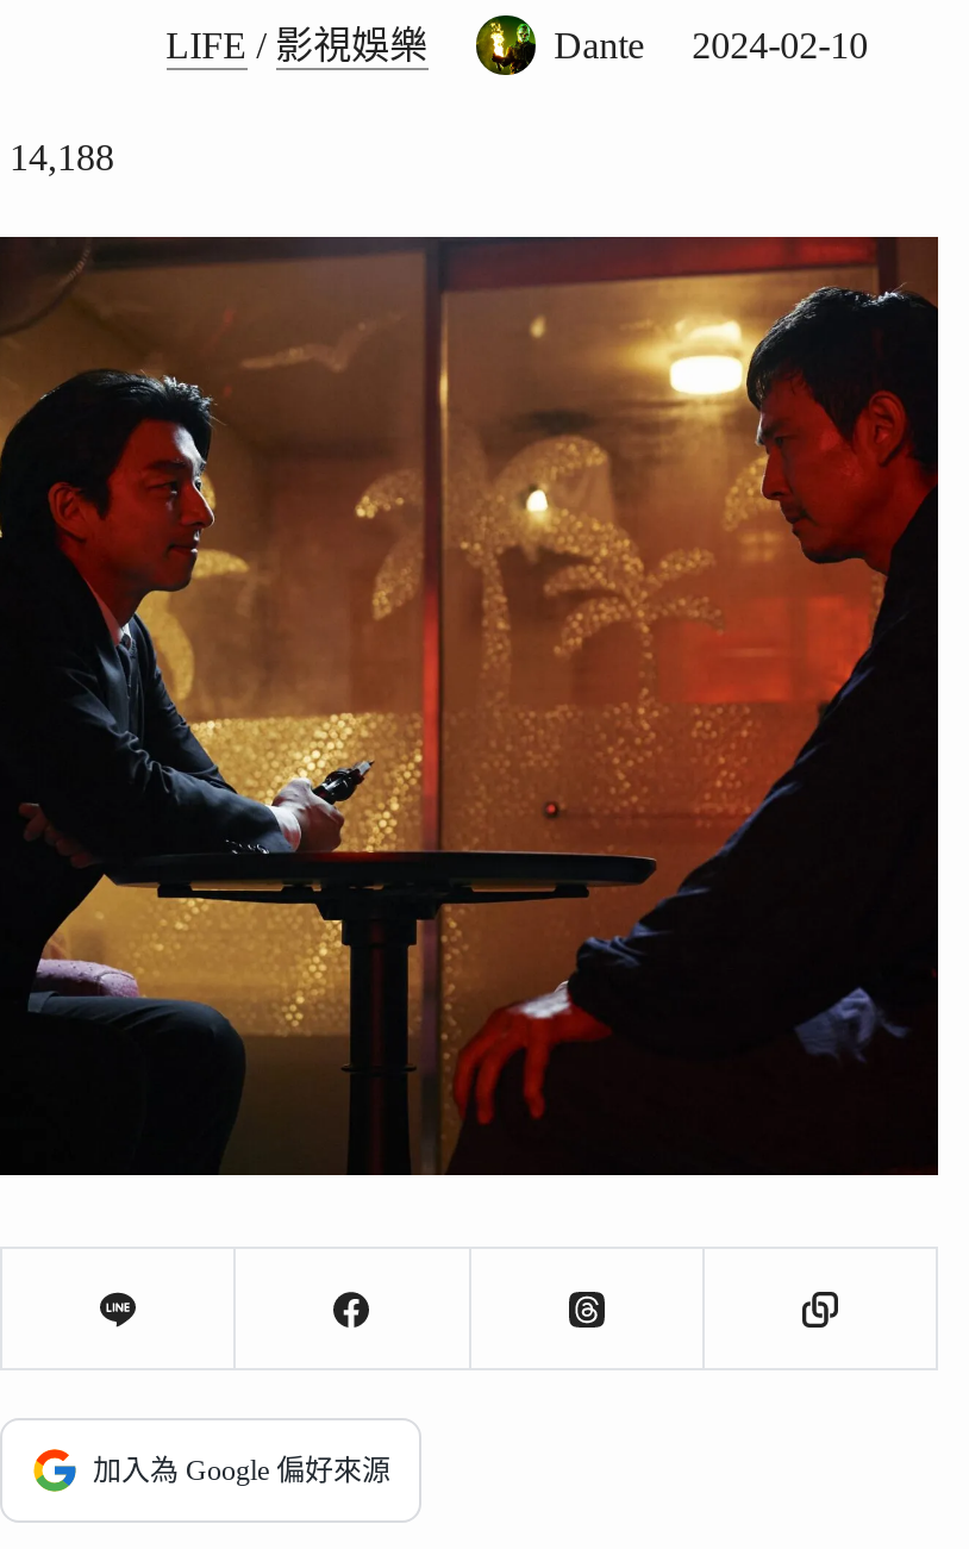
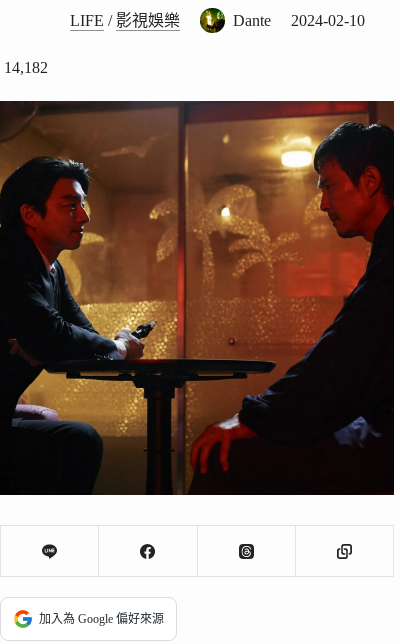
- 14,188
+ 14,182
